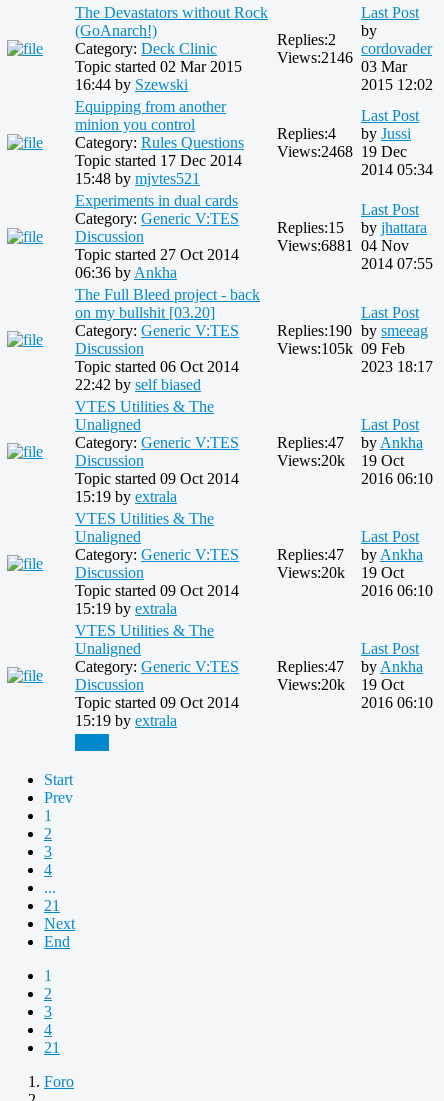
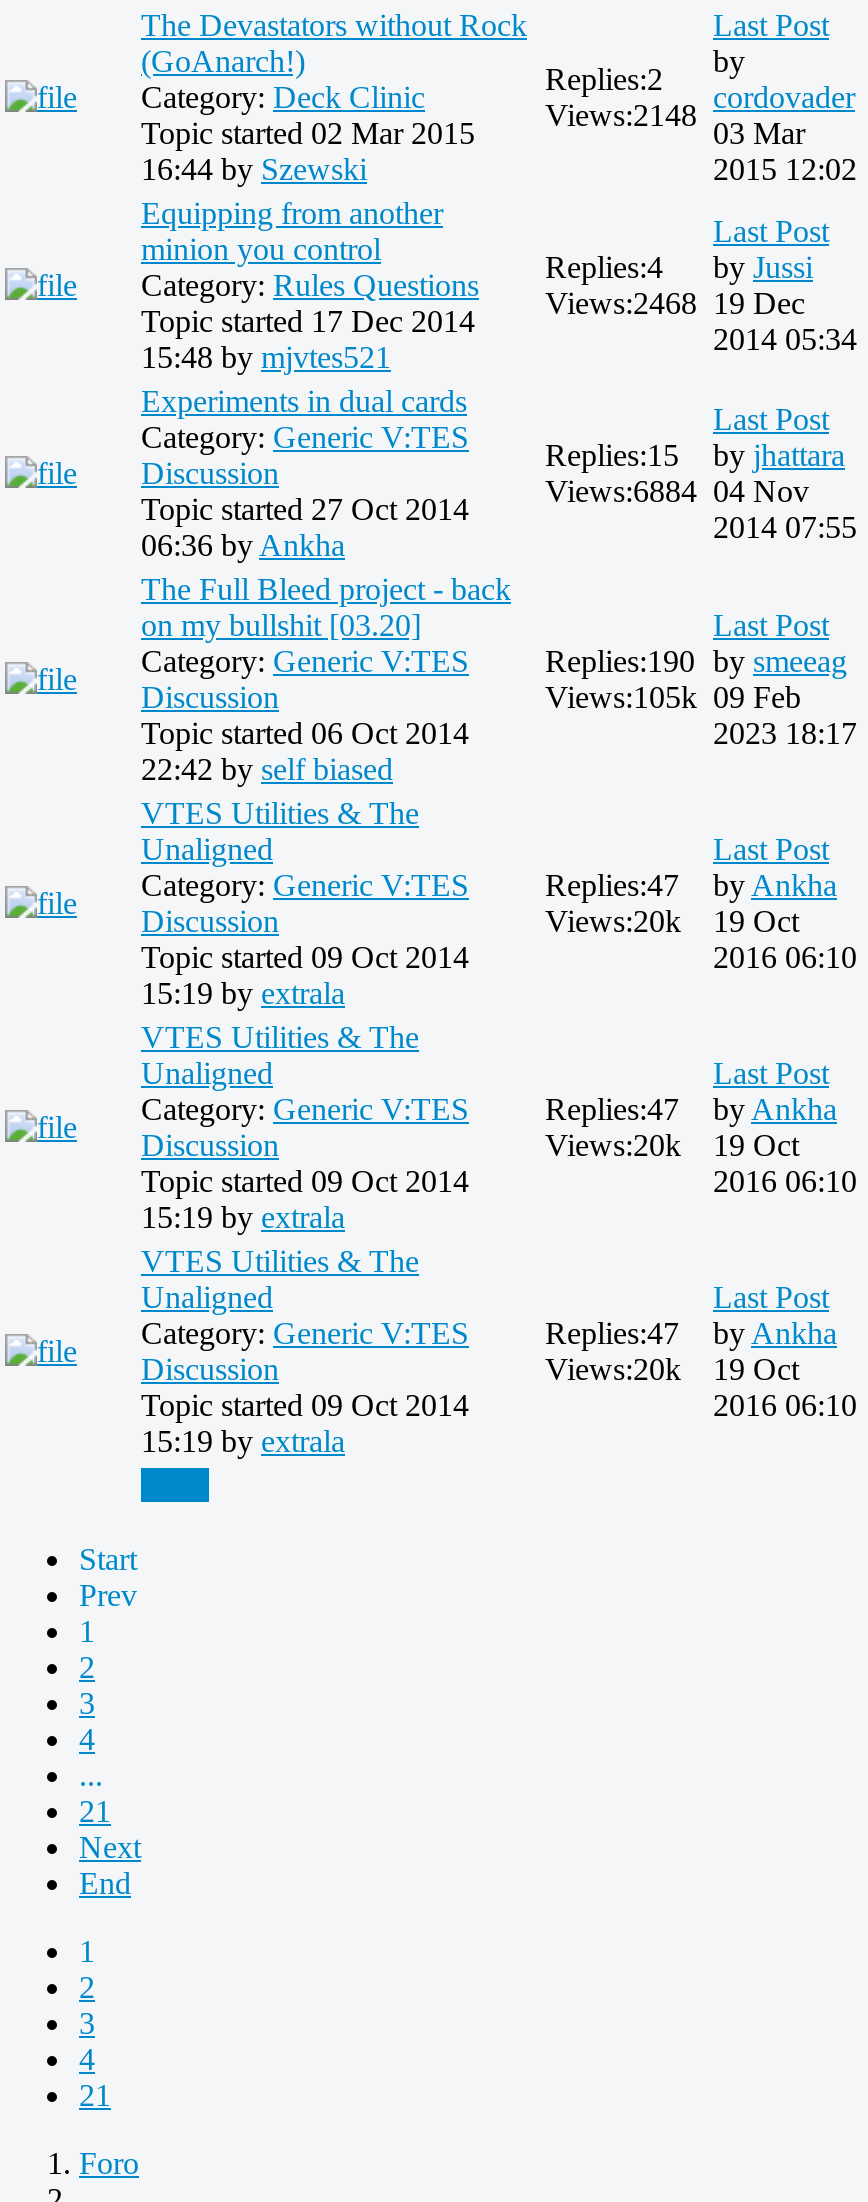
- Views:2146
+ Views:2148

- Views:6881 04 Nov
+ Views:6884 04 Nov
